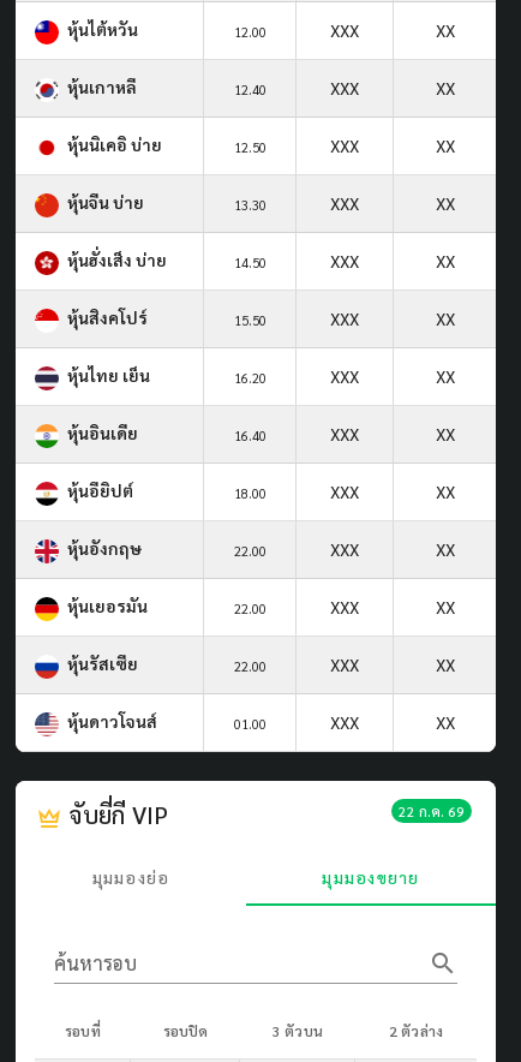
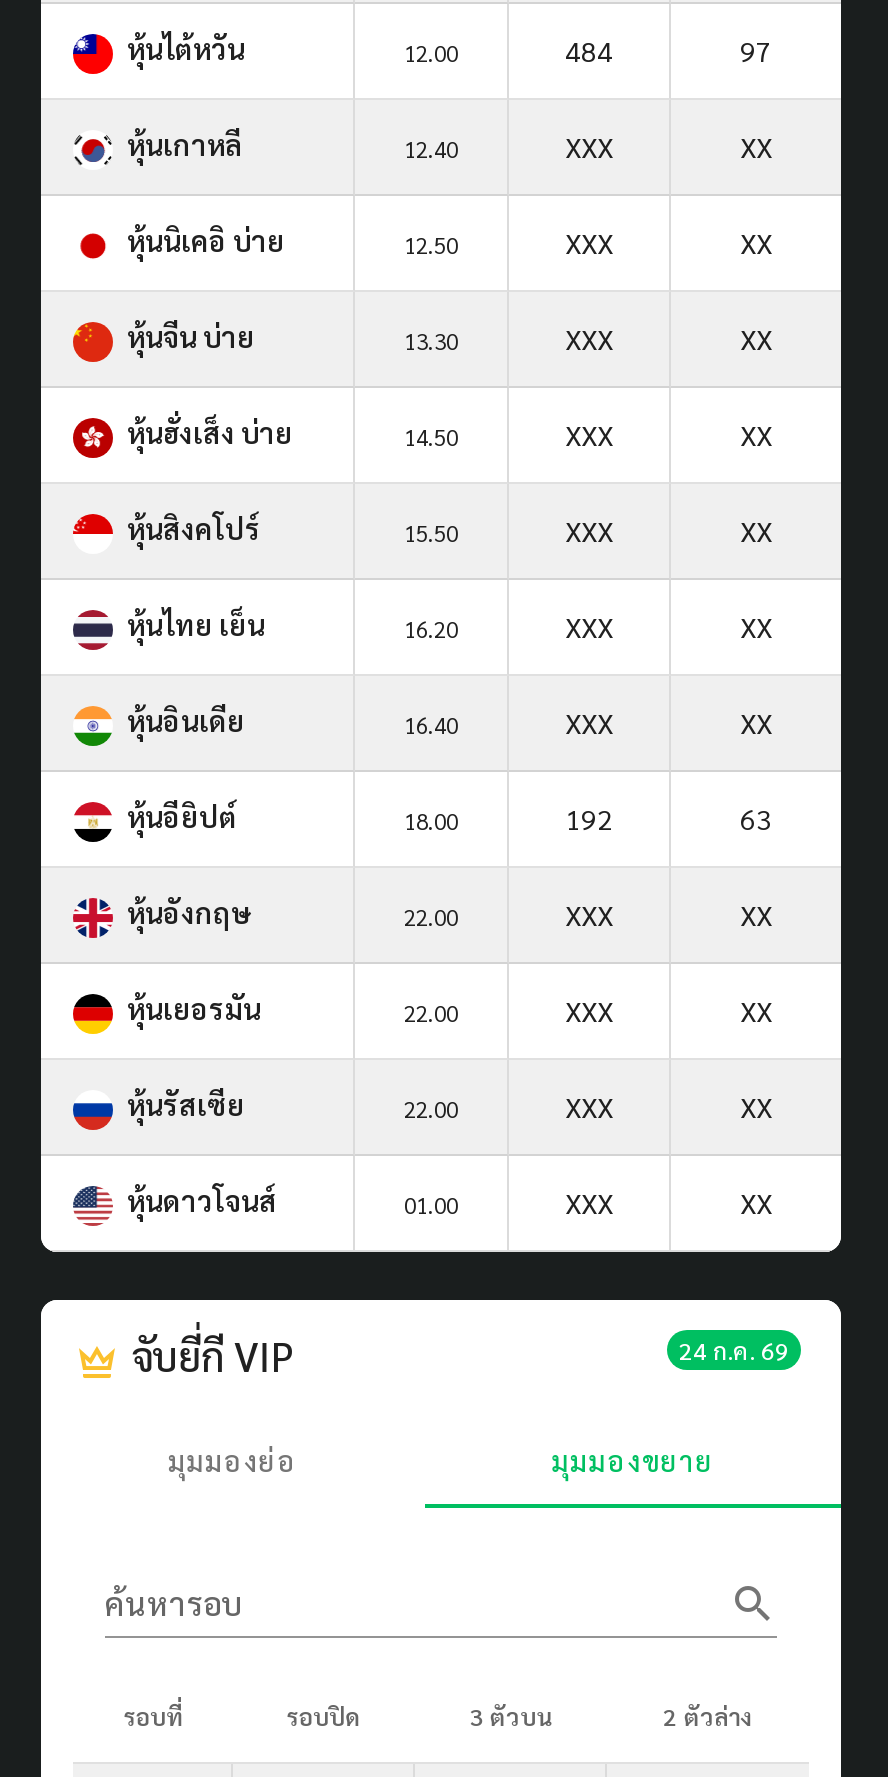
- XXX
- XX
+ 484
+ 97

- XXX
- XX
+ 192
+ 63

- 22 ก.ค. 69
+ 24 ก.ค. 69
